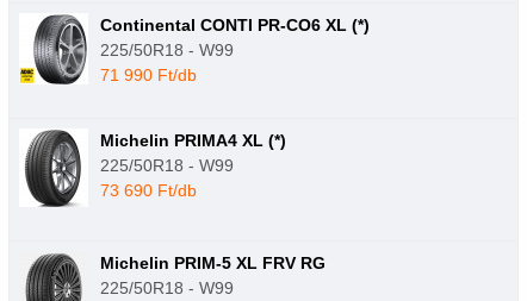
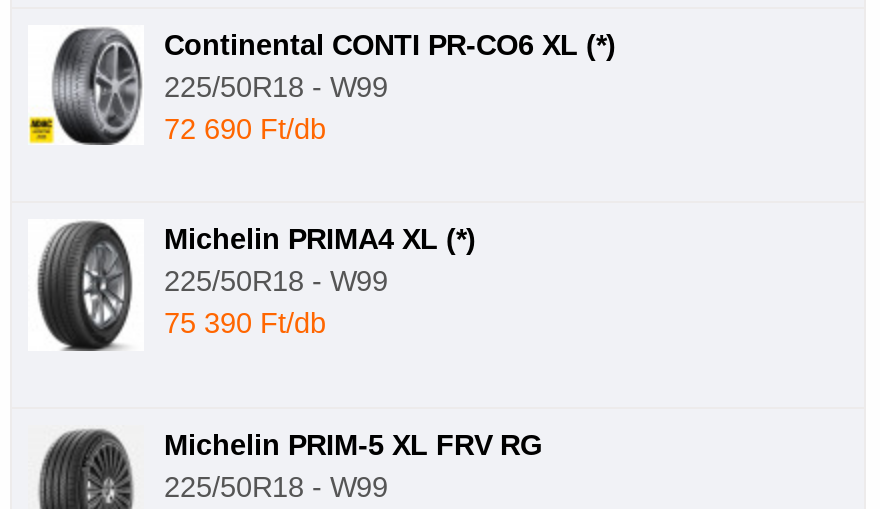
- 71 990 Ft/db
+ 72 690 Ft/db

- 73 690 Ft/db
+ 75 390 Ft/db
